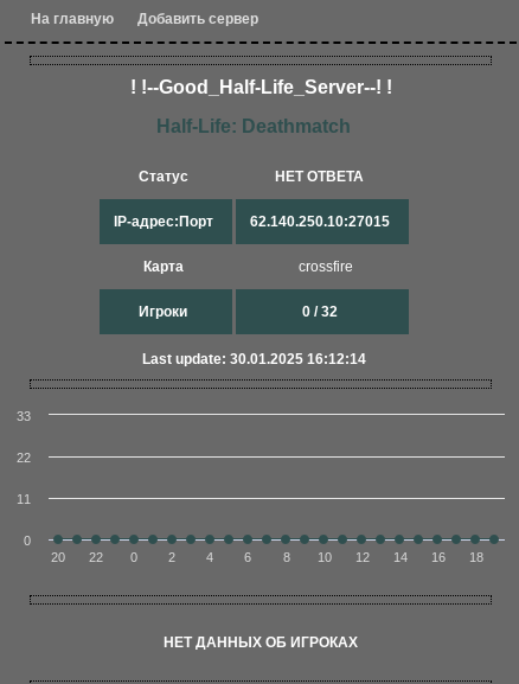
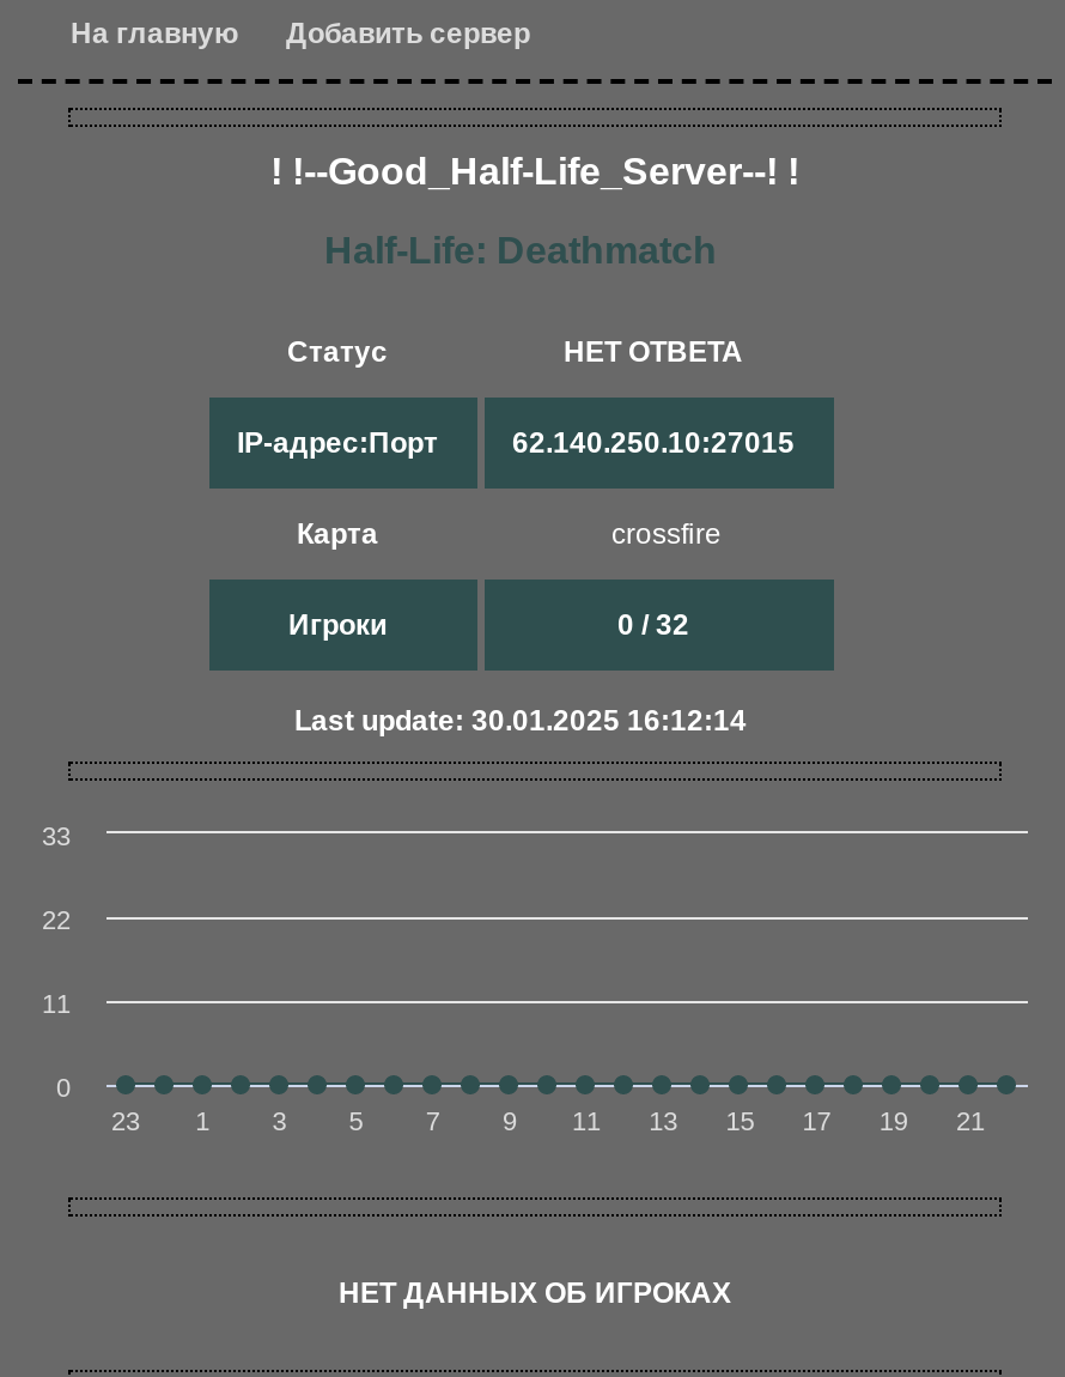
- 20
+ 23

- 22
+ 1

- 0
+ 3

- 2
+ 5

- 4
+ 7

- 6
+ 9

- 8
+ 11

- 10
+ 13

- 12
+ 15

- 14
+ 17

- 16
+ 19

- 18
+ 21
